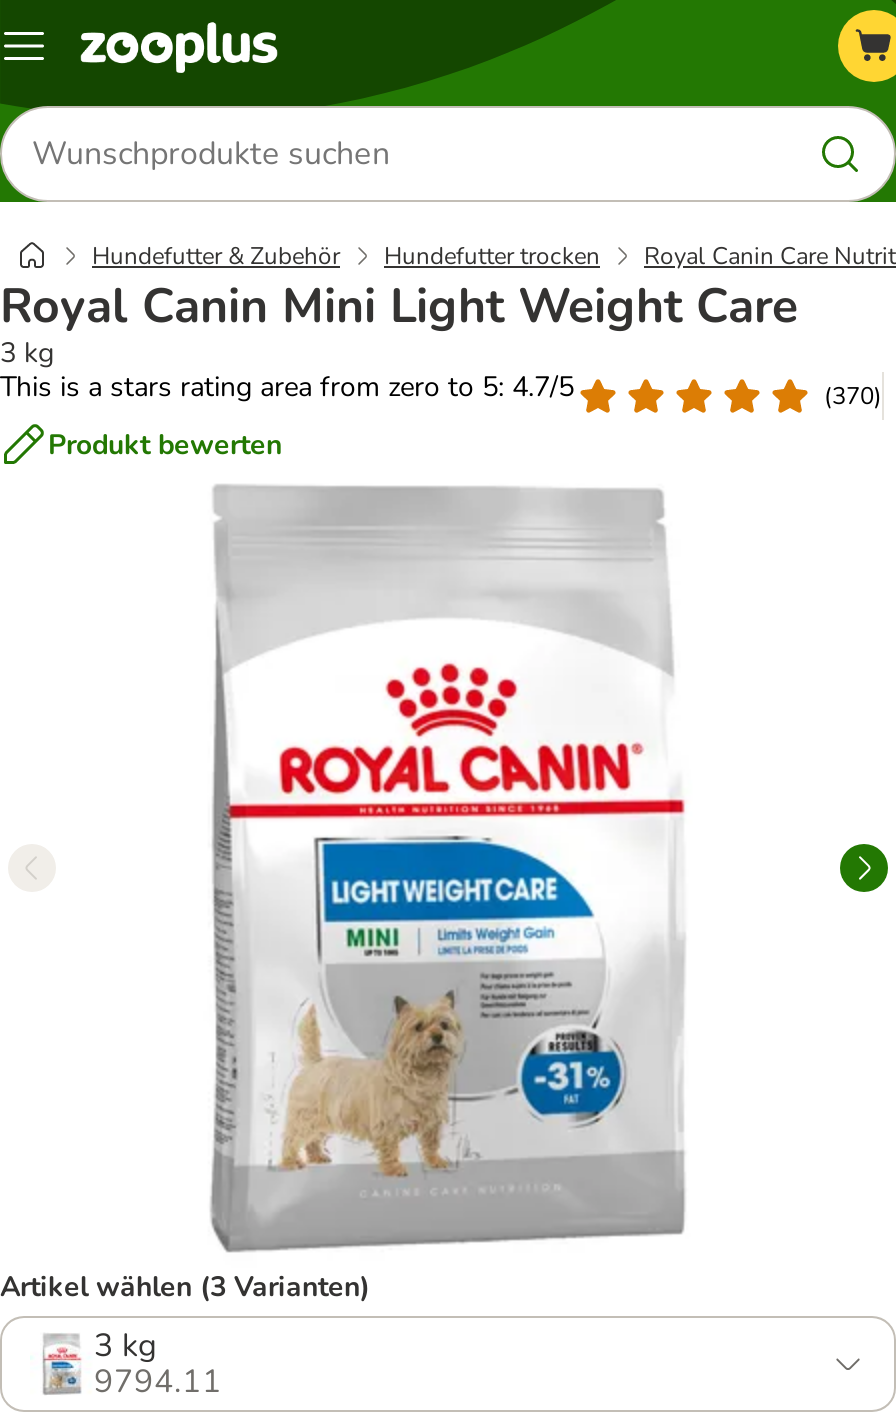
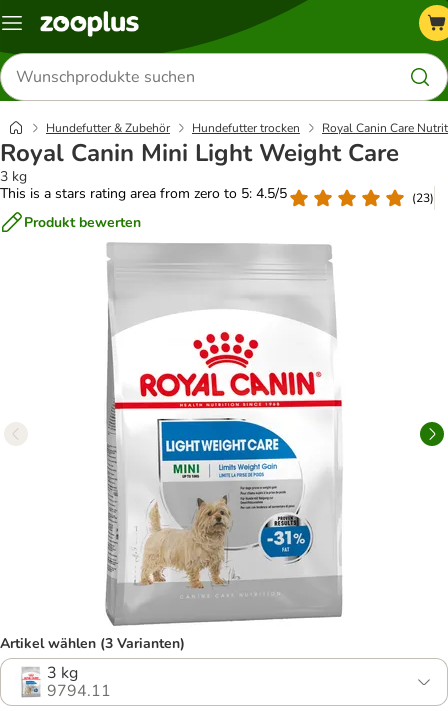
- This is a stars rating area from zero to 5: 4.7/5
+ This is a stars rating area from zero to 5: 4.5/5

- (370)
+ (23)
